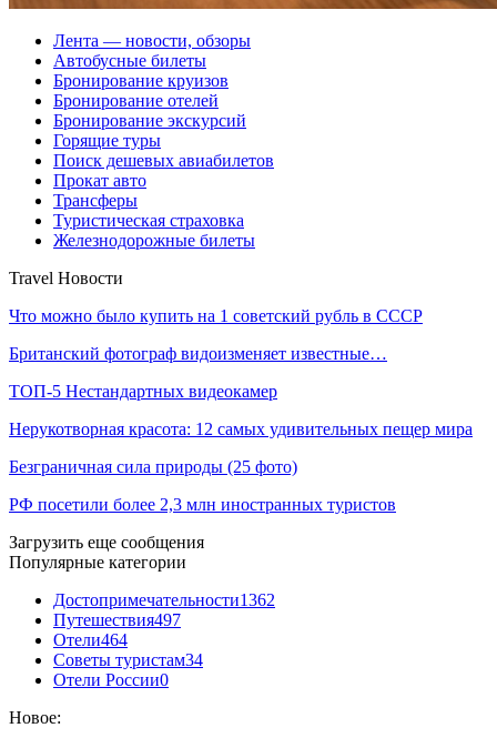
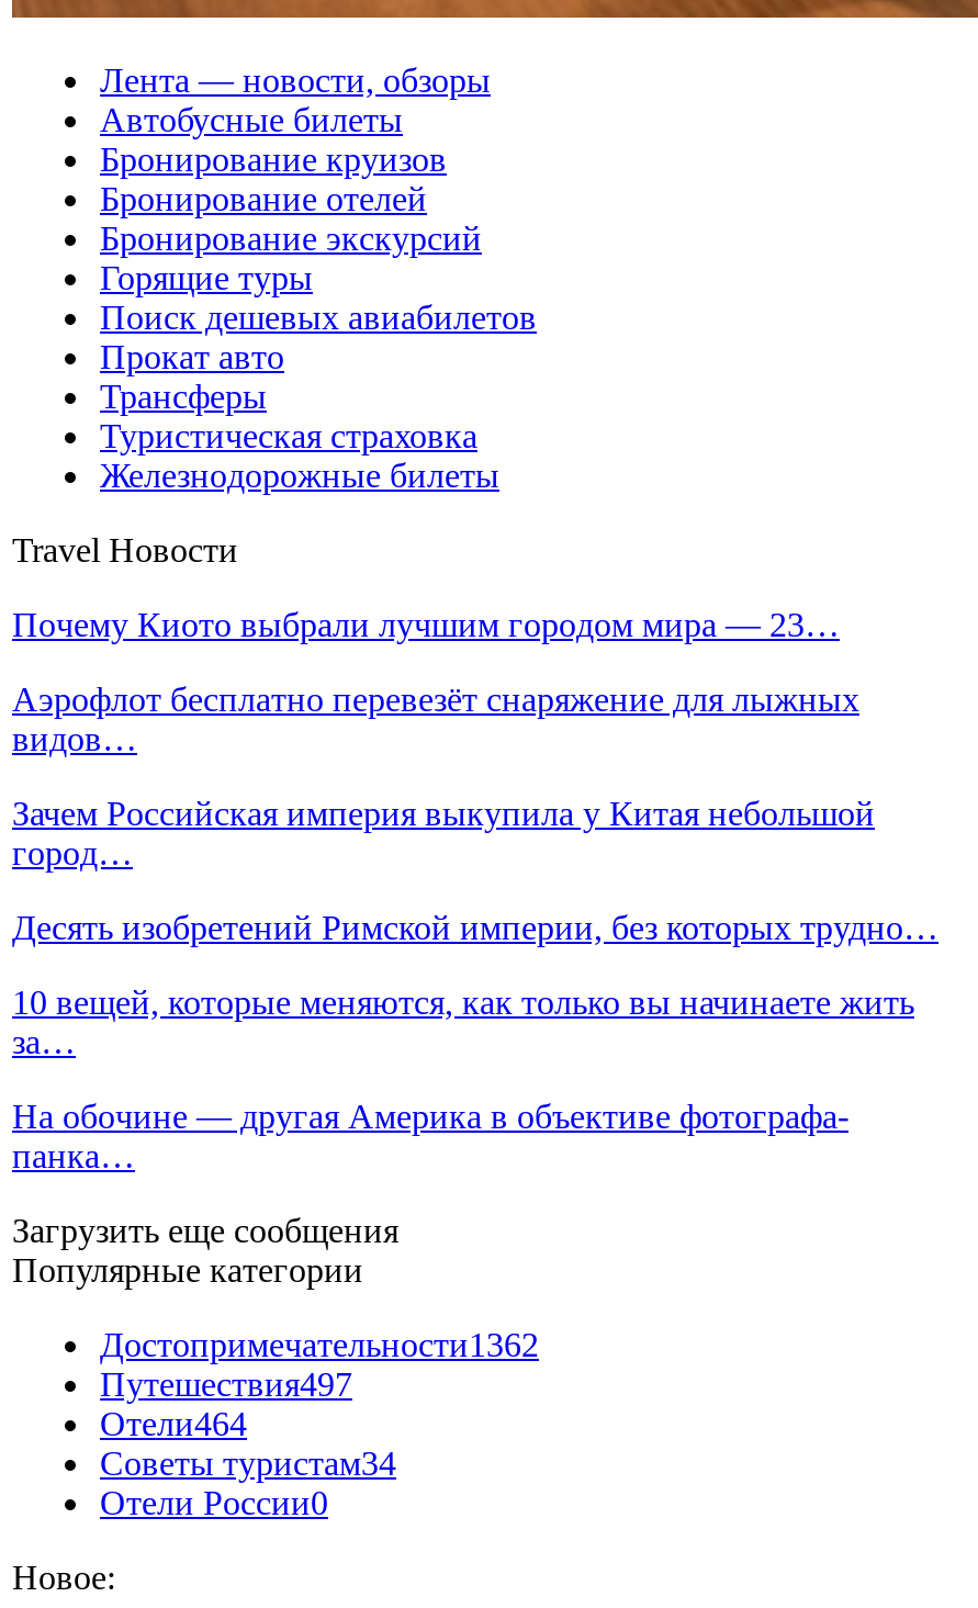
- Что можно было купить на 1 советский рубль в СССР
+ Почему Киото выбрали лучшим городом мира — 23…

- Британский фотограф видоизменяет известные…
+ Аэрофлот бесплатно перевезёт снаряжение для лыжных
+ видов…

- ТОП-5 Нестандартных видеокамер
+ Зачем Российская империя выкупила у Китая небольшой
+ город…

- Нерукотворная красота: 12 самых удивительных пещер мира
+ Десять изобретений Римской империи, без которых трудно…

- Безграничная сила природы (25 фото)
+ 10 вещей, которые меняются, как только вы начинаете жить
+ за…

- РФ посетили более 2,3 млн иностранных туристов
+ На обочине — другая Америка в объективе фотографа-
+ панка…
